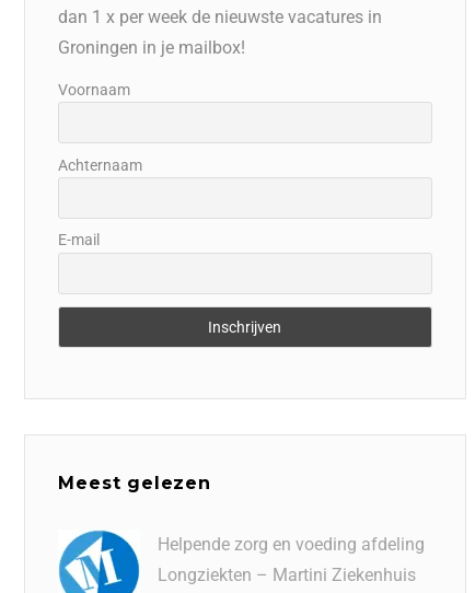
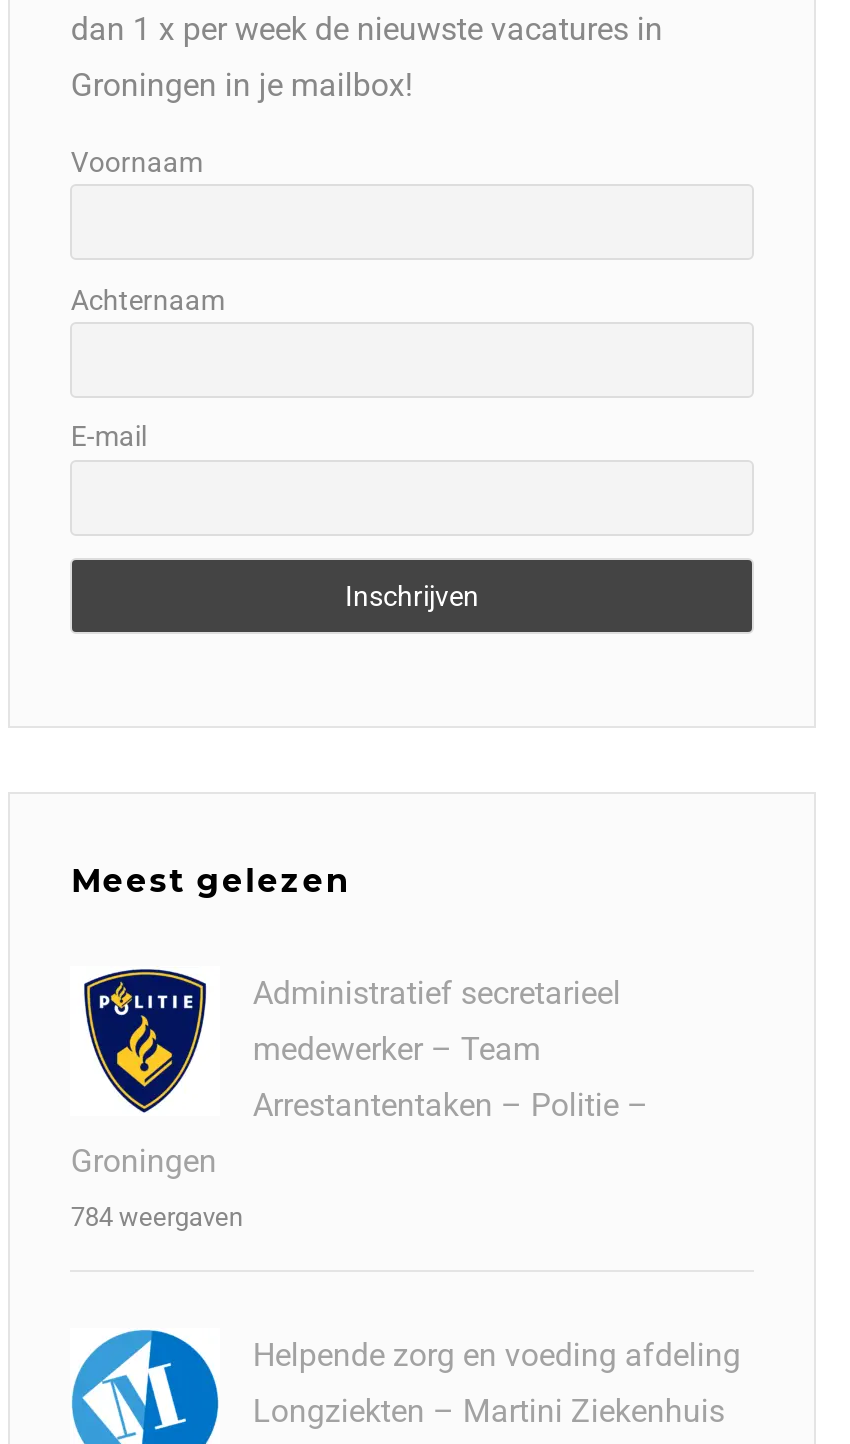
+ [image]
+ Administratief secretarieel
+ medewerker – Team
+ Arrestantentaken – Politie –
+ Groningen
+ 784 weergaven
